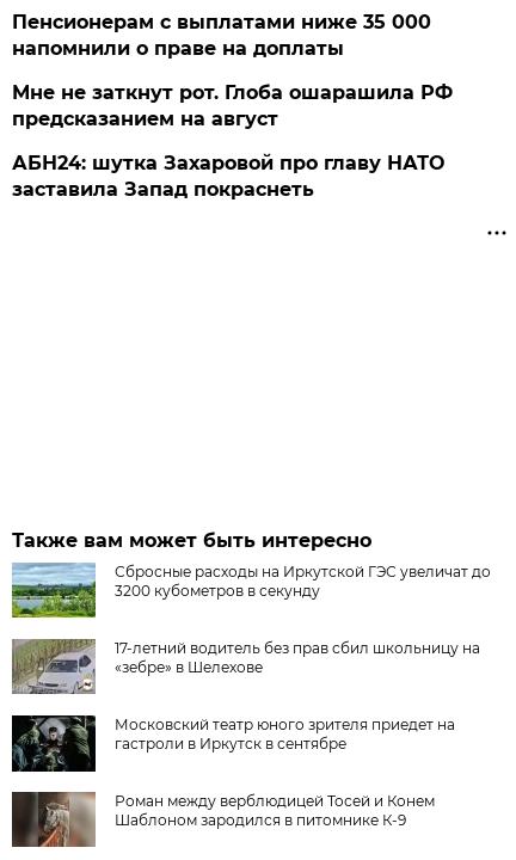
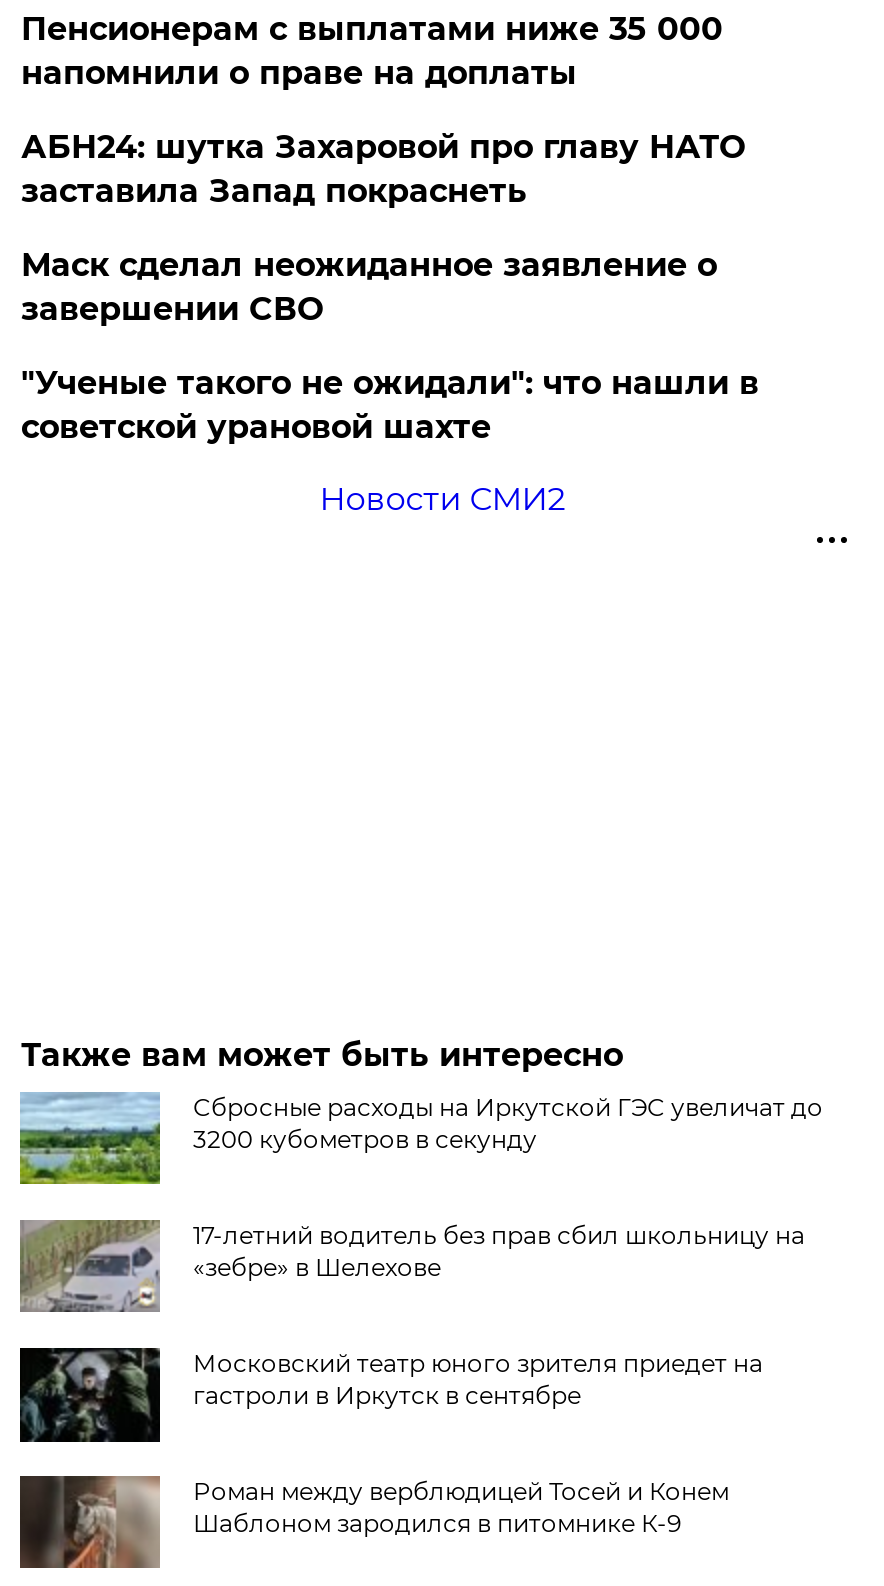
- Мне не заткнут рот. Глоба ошарашила РФ
- предсказанием на август

moved up: АБН24: шутка Захаровой про главу НАТО | заставила Запад покраснеть

+ Маск сделал неожиданное заявление о
+ завершении СВО
+ "Ученые такого не ожидали": что нашли в
+ советской урановой шахте
+ Новости СМИ2
